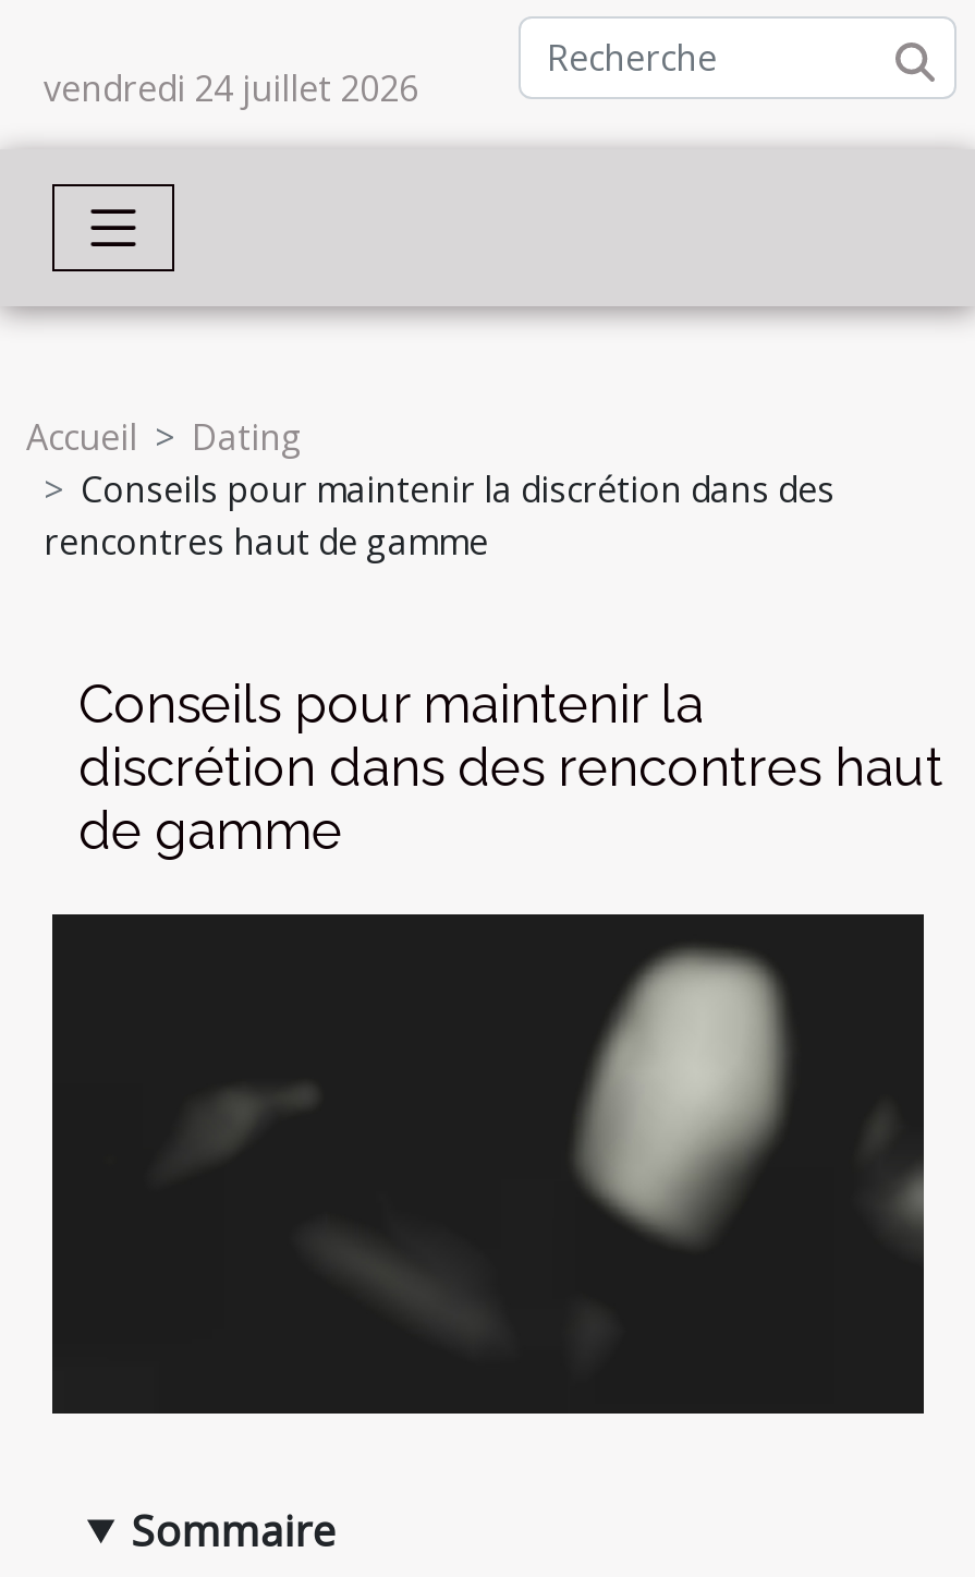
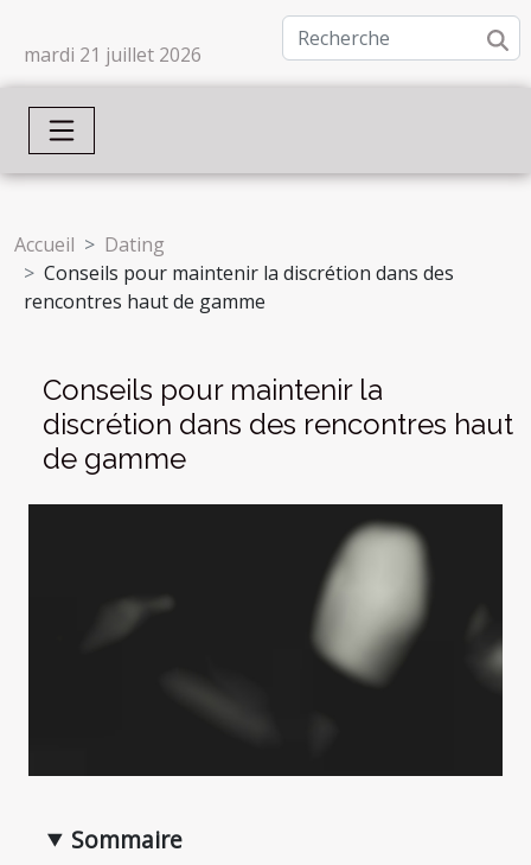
- vendredi 24 juillet 2026
+ mardi 21 juillet 2026
